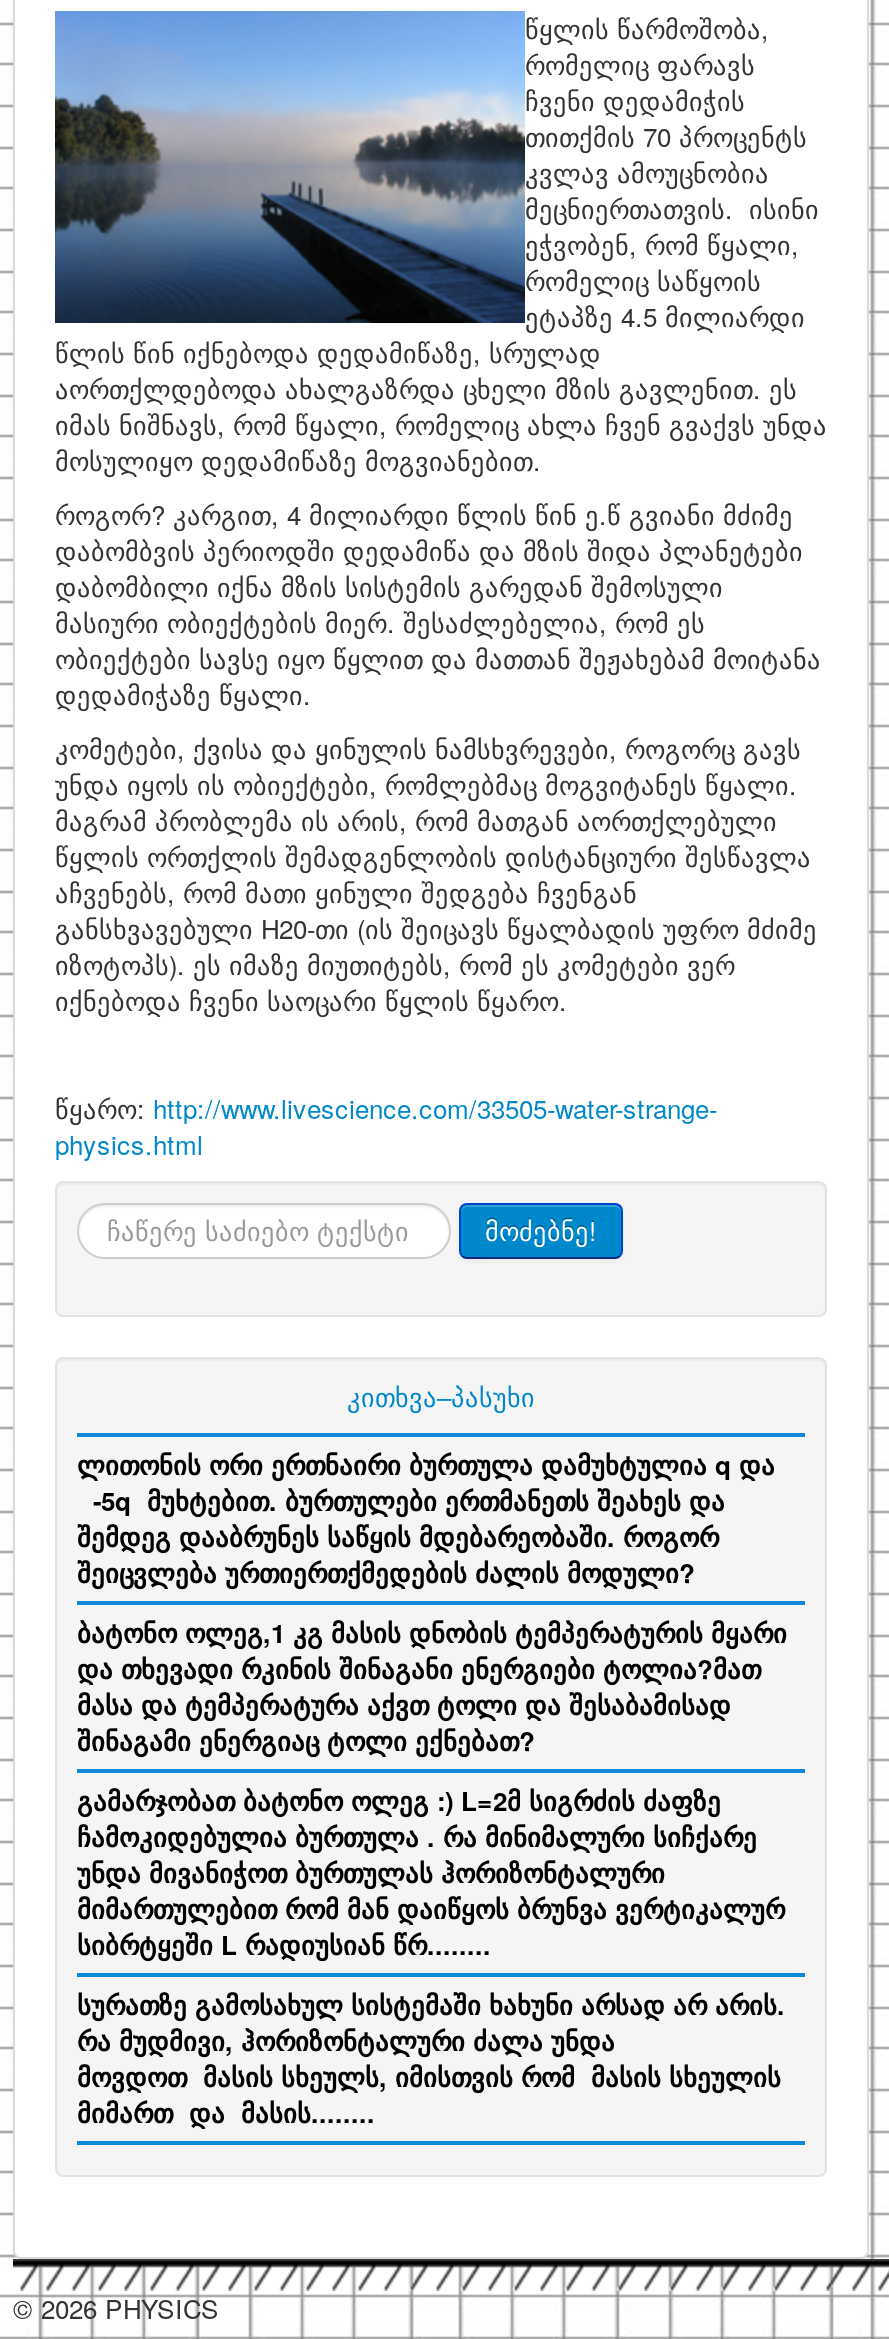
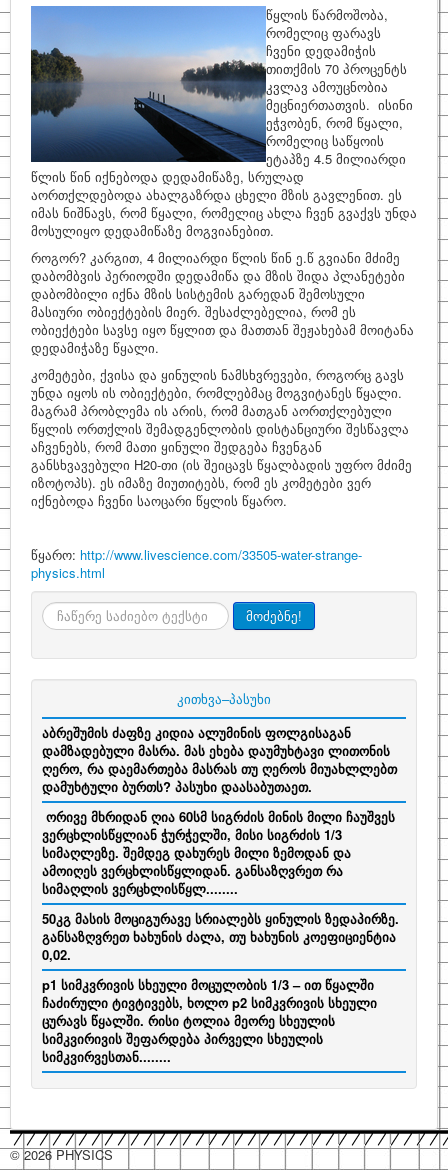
- ლითონის ორი ერთნაირი ბურთულა დამუხტულია q და
- -5q მუხტებით. ბურთულები ერთმანეთს შეახეს და
- შემდეგ დააბრუნეს საწყის მდებარეობაში. როგორ
- შეიცვლება ურთიერთქმედების ძალის მოდული?
+ აბრეშუმის ძაფზე კიდია ალუმინის ფოლგისაგან
+ დამზადებული მასრა. მას ეხება დაუმუხტავი ლითონის
+ ღერო, რა დაემართება მასრას თუ ღეროს მიუახლლებთ
+ დამუხტული ბურთს? პასუხი დაასაბუთაეთ.

- ბატონო ოლეგ,1 კგ მასის დნობის ტემპერატურის მყარი
- და თხევადი რკინის შინაგანი ენერგიები ტოლია?მათ
- მასა და ტემპერატურა აქვთ ტოლი და შესაბამისად
- შინაგამი ენერგიაც ტოლი ექნებათ?
+ ორივე მხრიდან ღია 60სმ სიგრძის მინის მილი ჩაუშვეს
+ ვერცხლისწყლიან ჭურჭელში, მისი სიგრძის 1/3
+ სიმაღლეზე. შემდეგ დახურეს მილი ზემოდან და
+ ამოიღეს ვერცხლისწყლიდან. განსაზღვრეთ რა
+ სიმაღლის ვერცხლისწყლ........

- გამარჯობათ ბატონო ოლეგ :) L=2მ სიგრძის ძაფზე
- ჩამოკიდებულია ბურთულა . რა მინიმალური სიჩქარე
- უნდა მივანიჭოთ ბურთულას ჰორიზონტალური
- მიმართულებით რომ მან დაიწყოს ბრუნვა ვერტიკალურ
- სიბრტყეში L რადიუსიან წრ........
+ 50კგ მასის მოციგურავე სრიალებს ყინულის ზედაპირზე.
+ განსაზღვრეთ ხახუნის ძალა, თუ ხახუნის კოეფიციენტია
+ 0,02.

- სურათზე გამოსახულ სისტემაში ხახუნი არსად არ არის.
- რა მუდმივი, ჰორიზონტალური ძალა უნდა
- მოვდოთ მასის სხეულს, იმისთვის რომ მასის სხეულის
- მიმართ და მასის........
+ p1 სიმკვრივის სხეული მოცულობის 1/3 – ით წყალში
+ ჩაძირული ტივტივებს, ხოლო p2 სიმკვრივის სხეული
+ ცურავს წყალში. რისი ტოლია მეორე სხეულის
+ სიმკვირივის შეფარდება პირველი სხეულის
+ სიმკვირვესთან........
